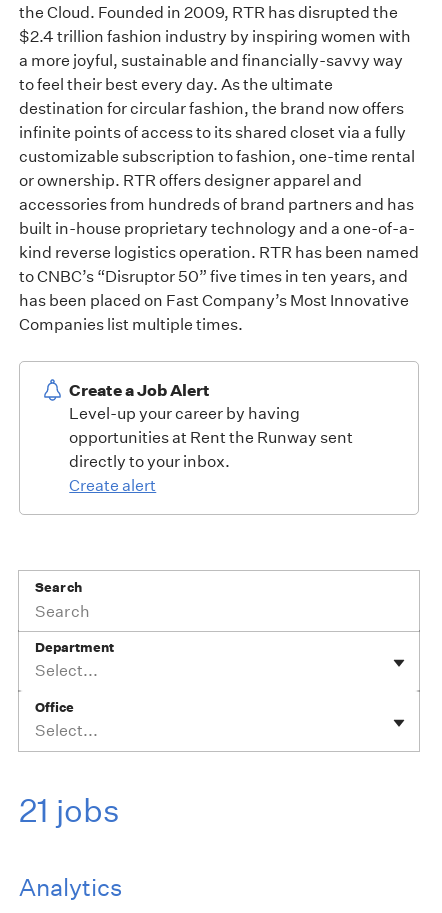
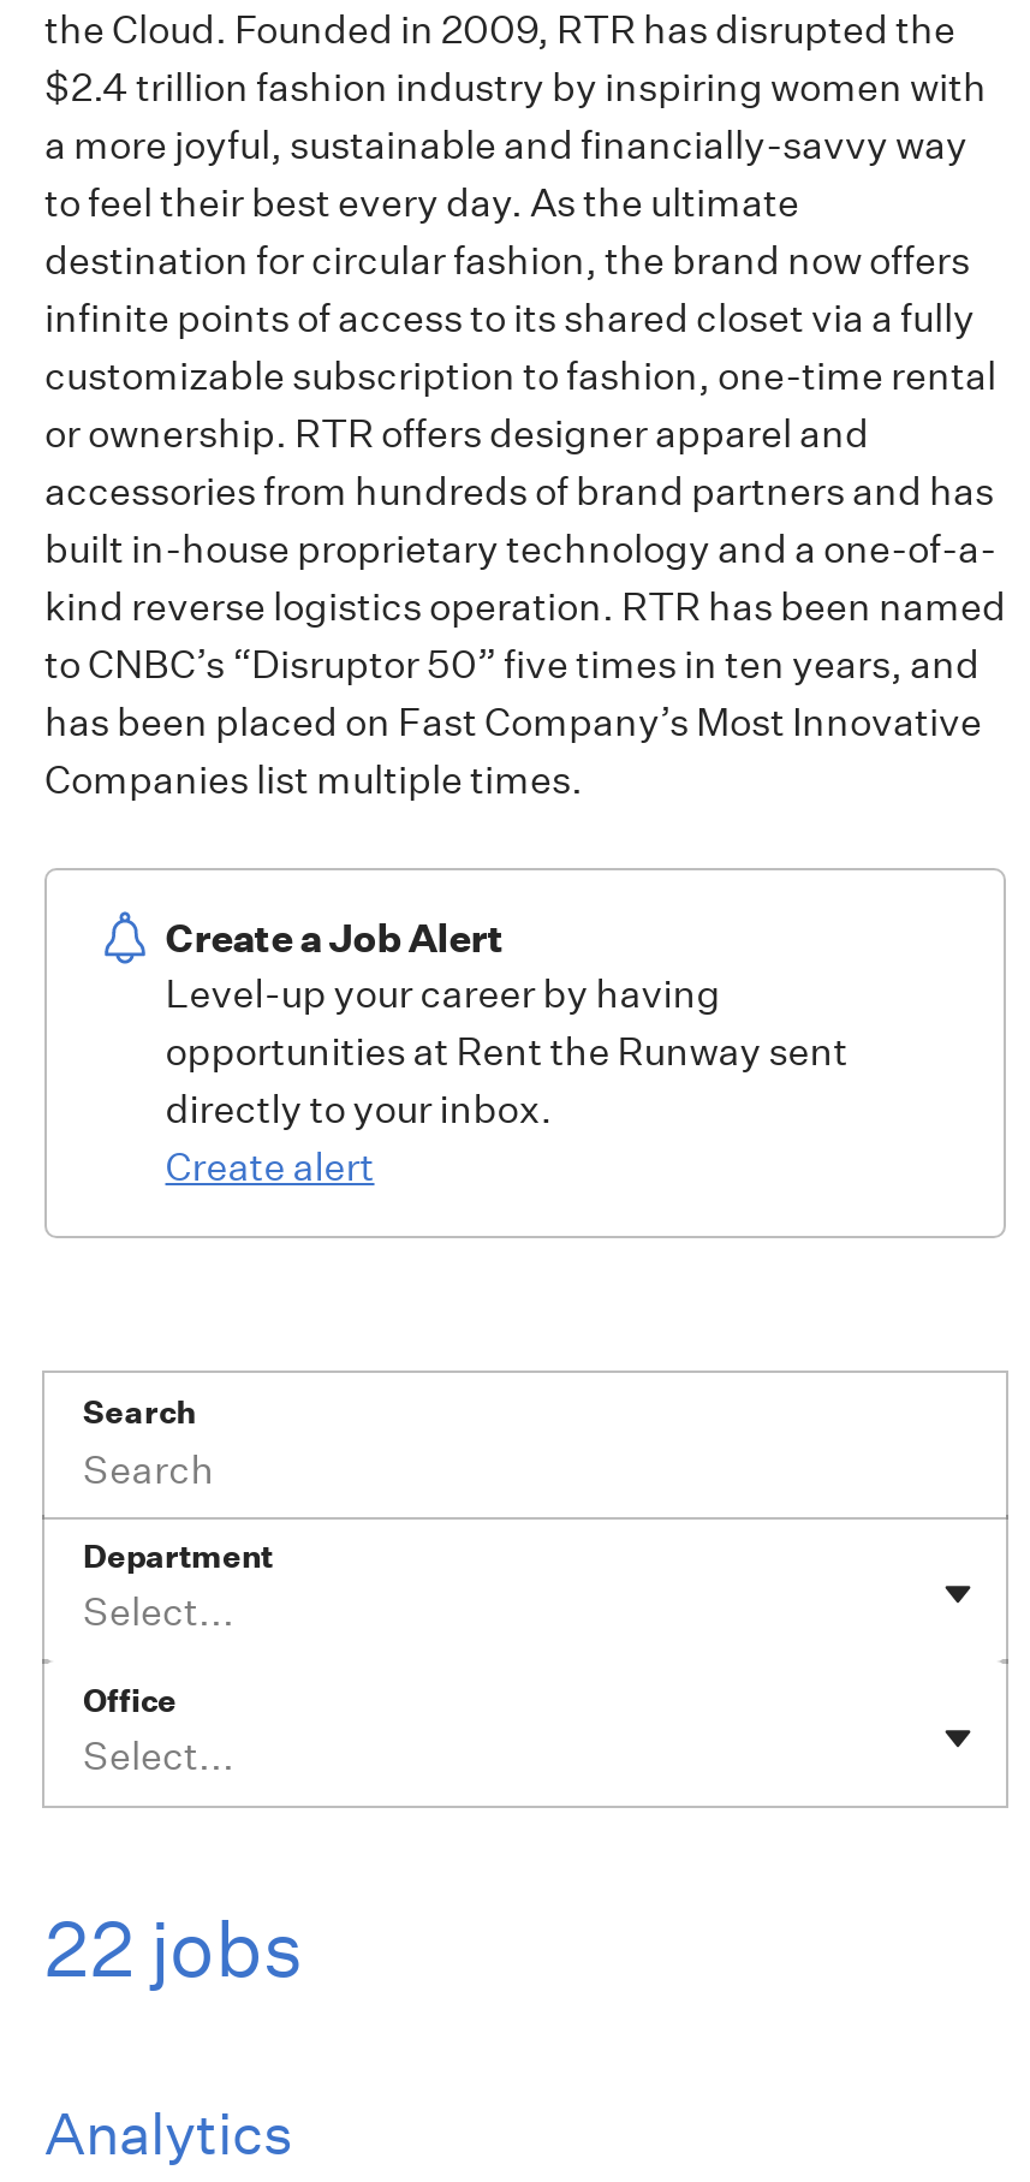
- 21 jobs
+ 22 jobs
